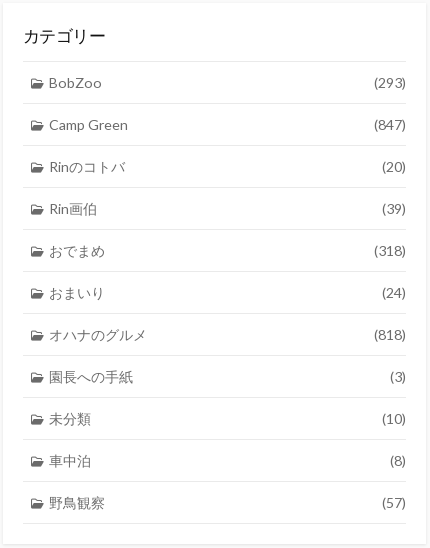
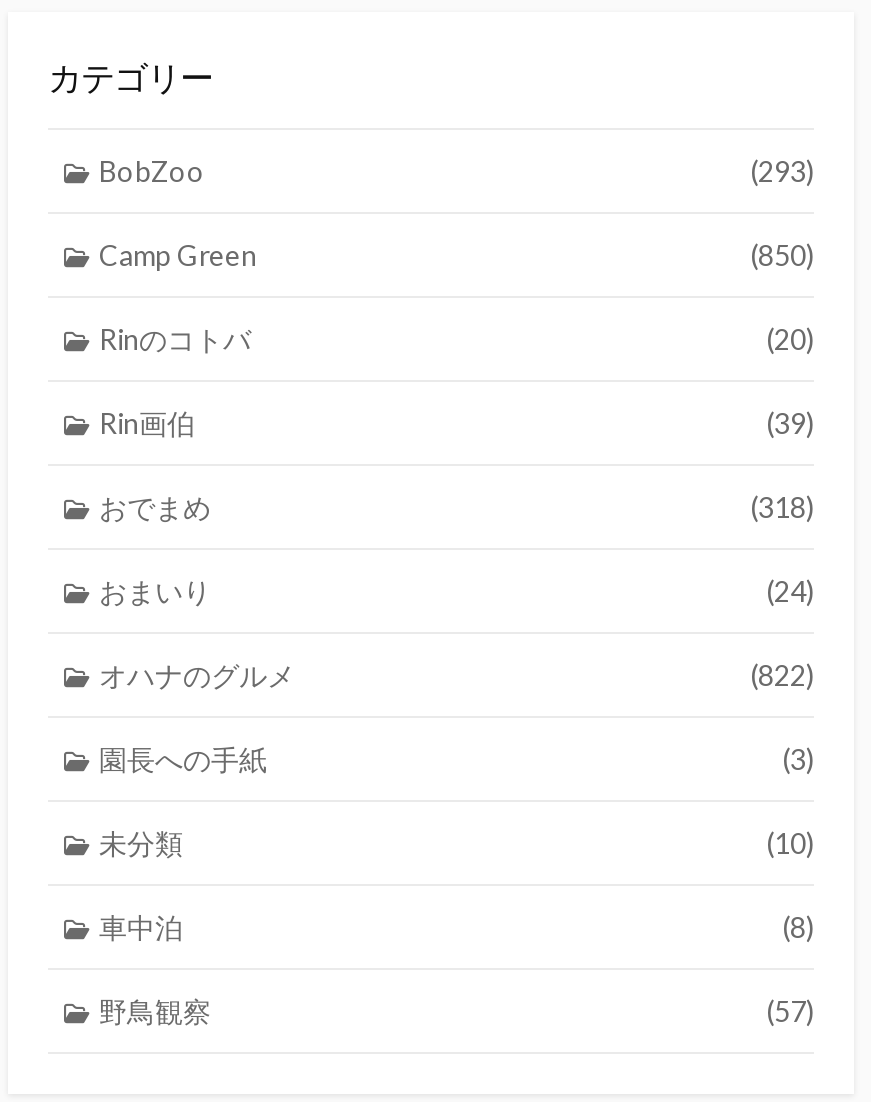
- (847)
+ (850)

- (818)
+ (822)
